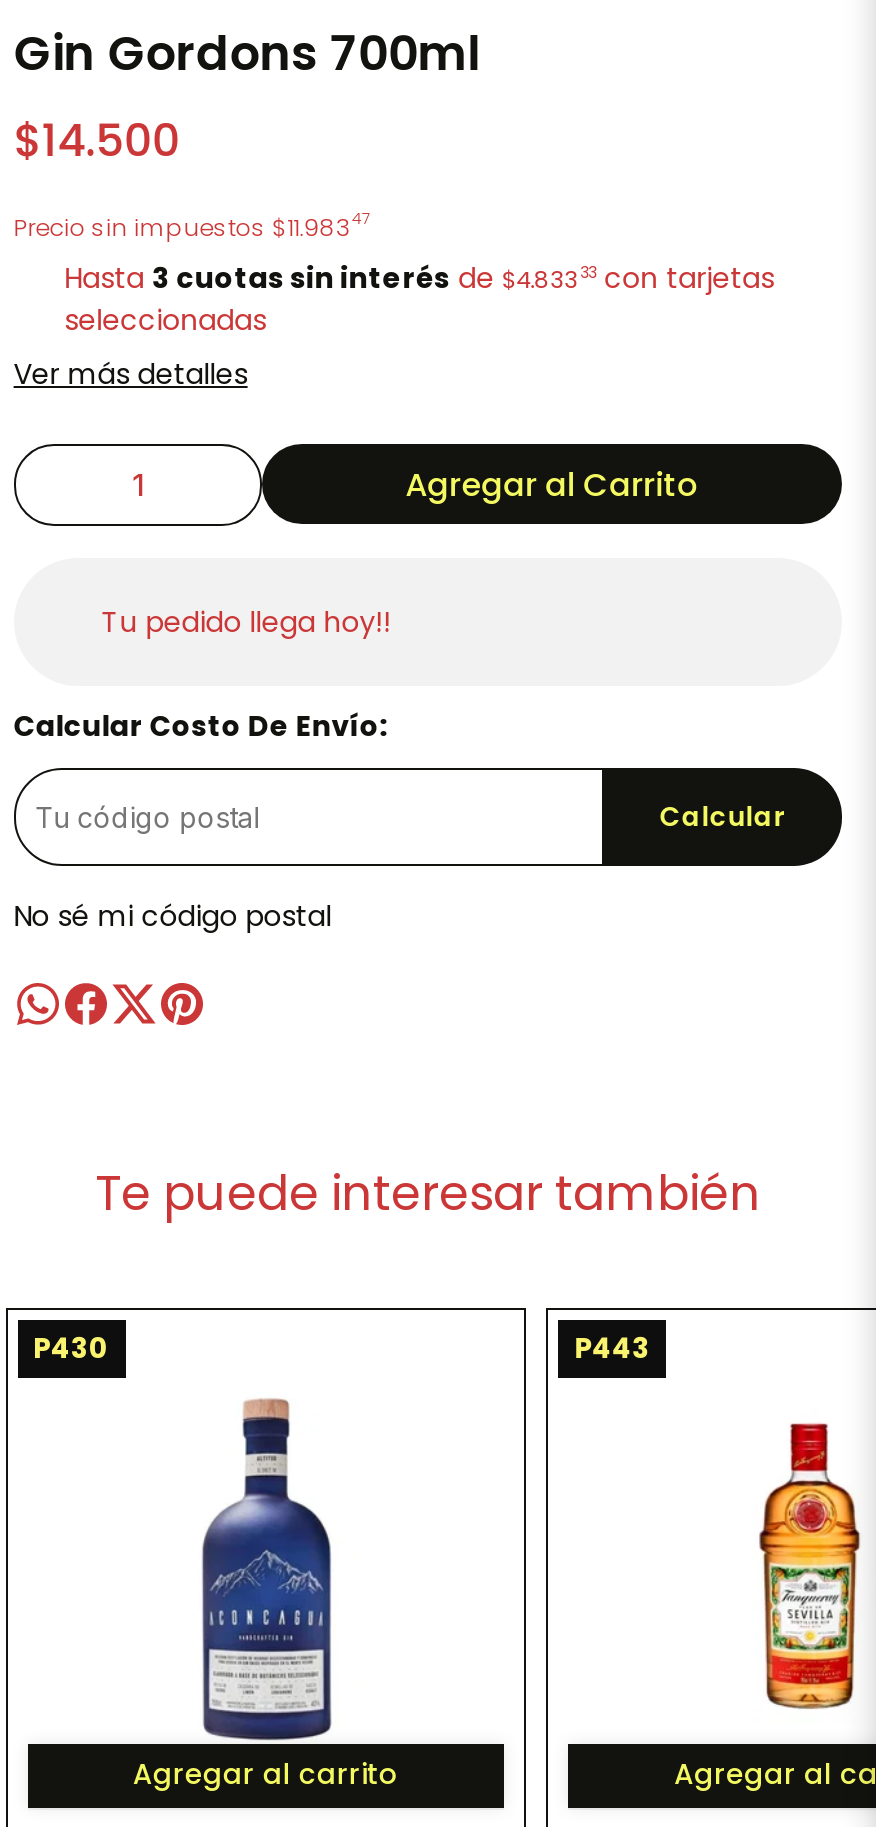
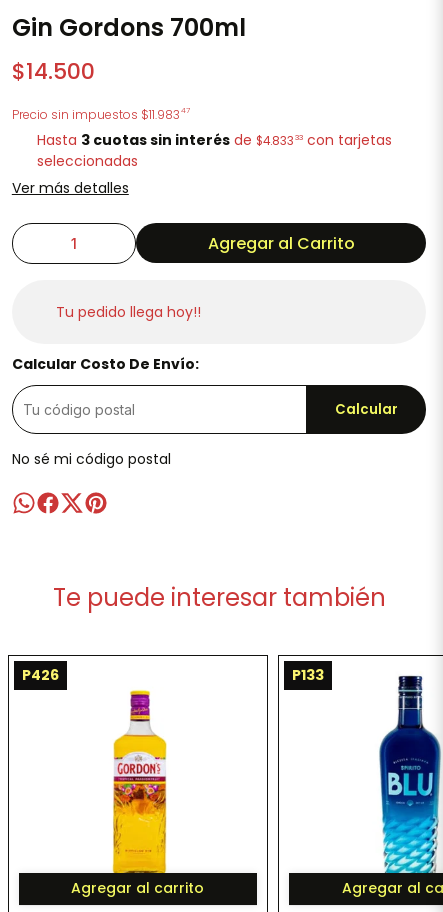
- P430
+ P426

- P443
+ P133

- [image]
+ [image]

- [image]
+ [image]
